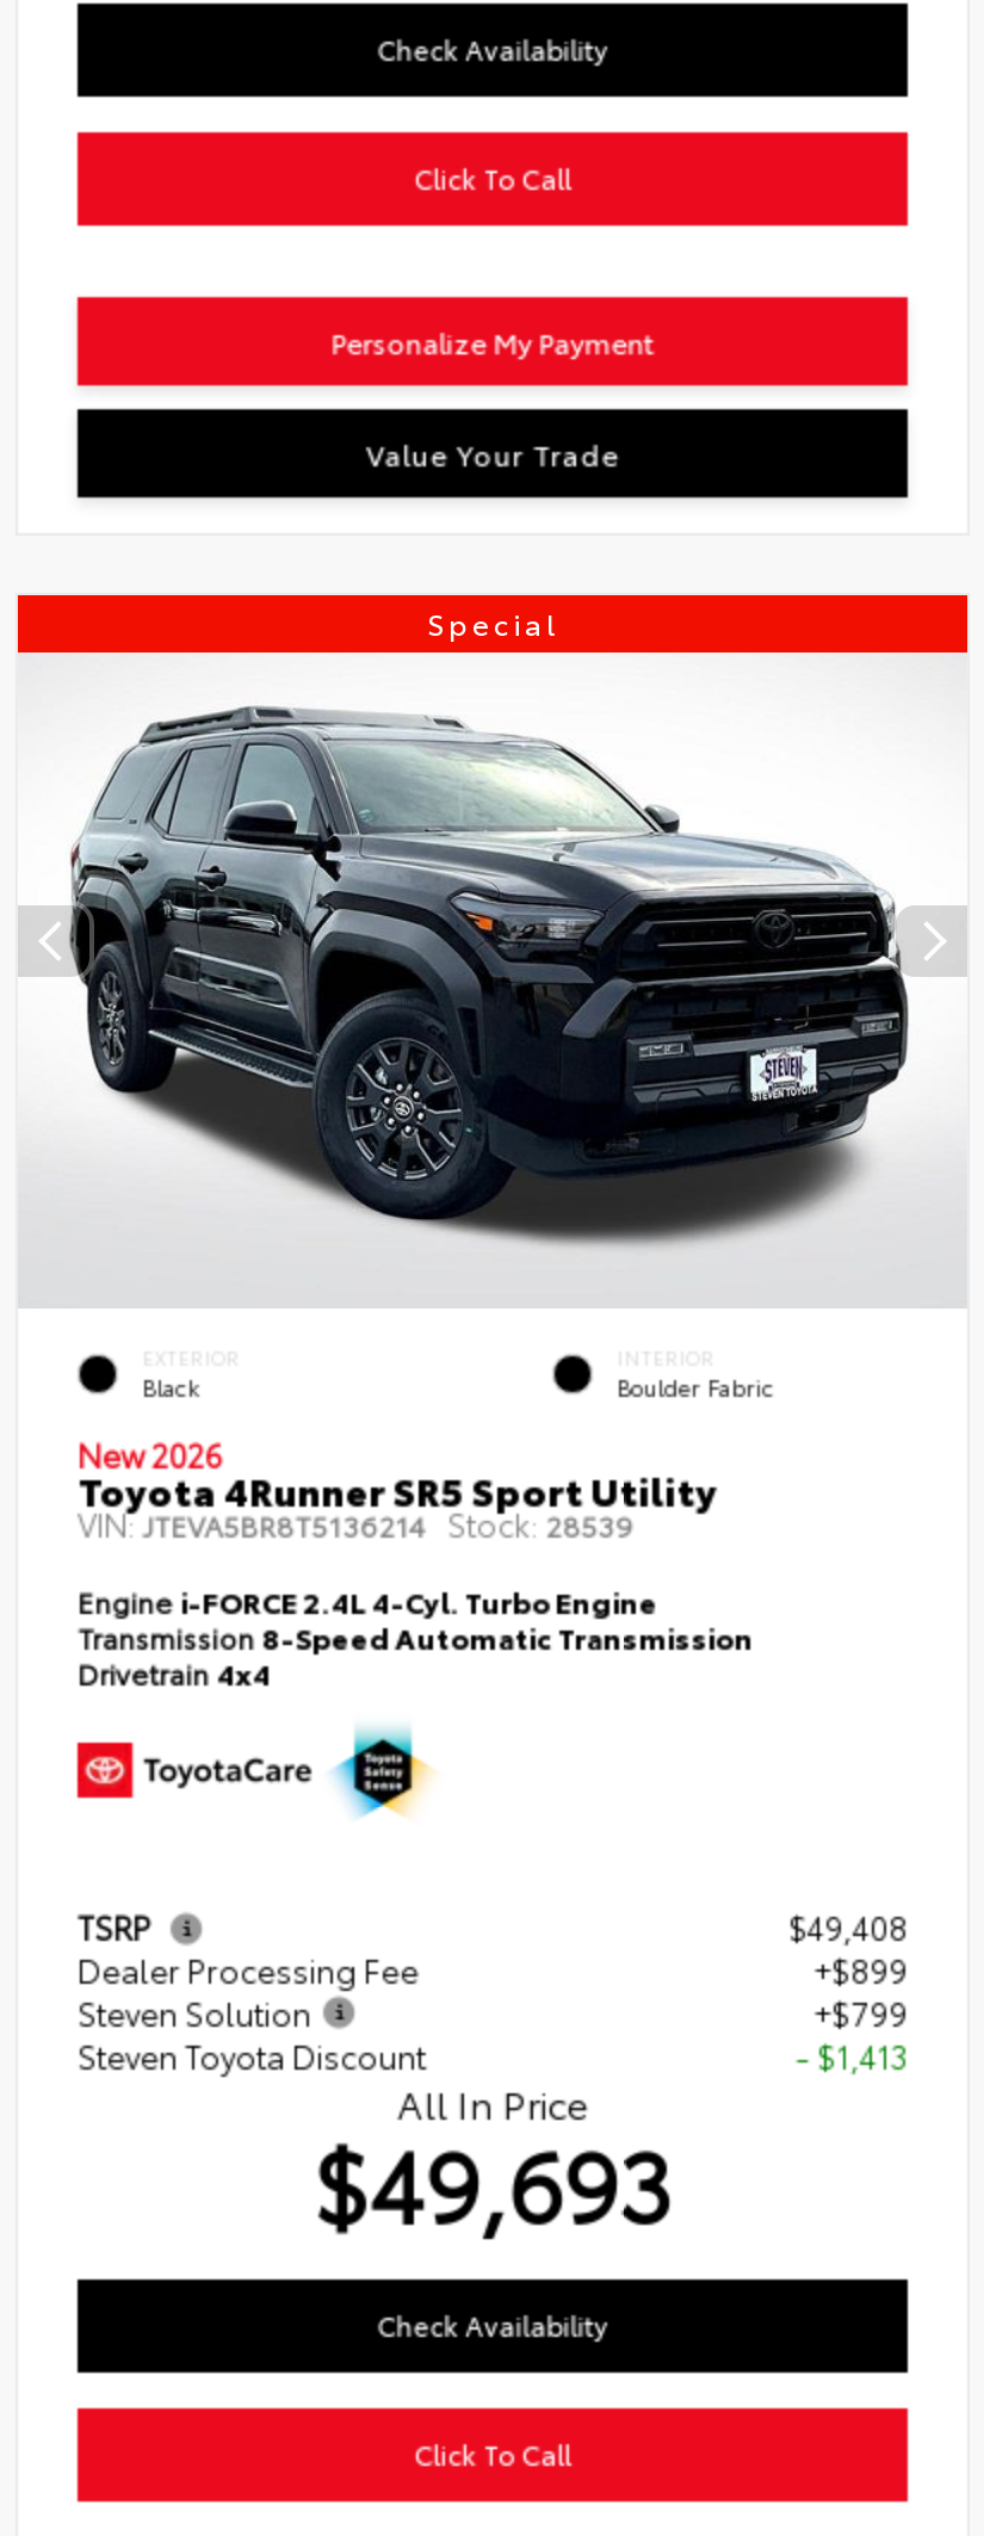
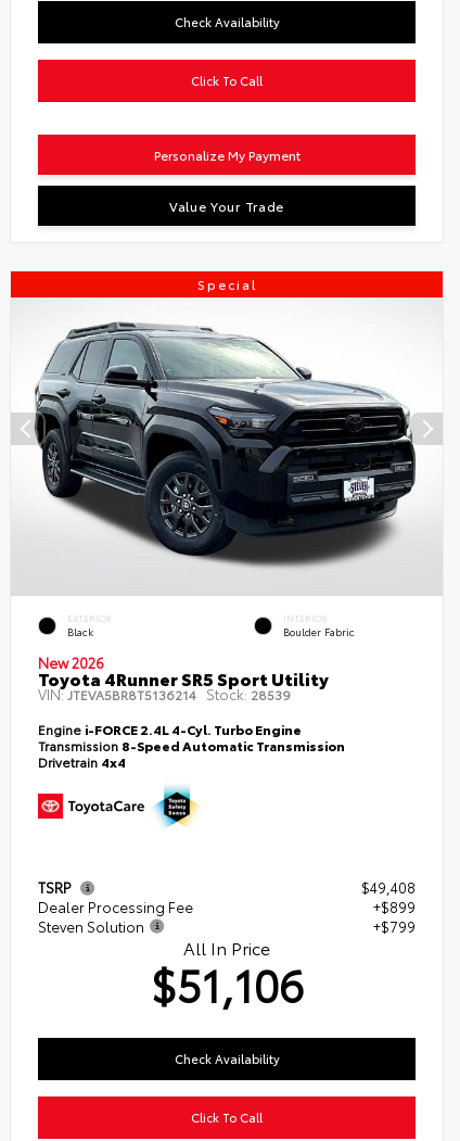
- Steven Toyota Discount
- - $1,413

- $49,693
+ $51,106
